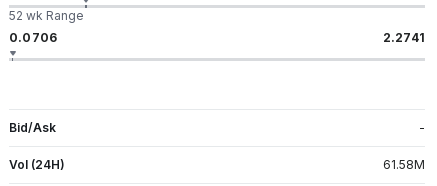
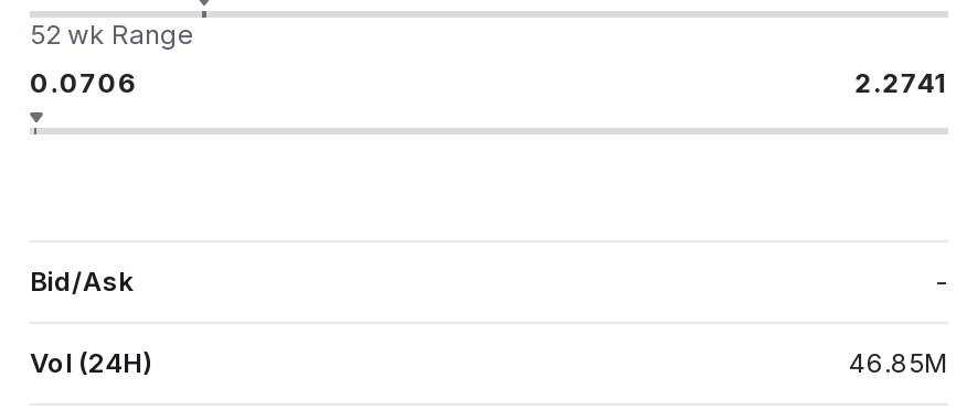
- 61.58M
+ 46.85M
